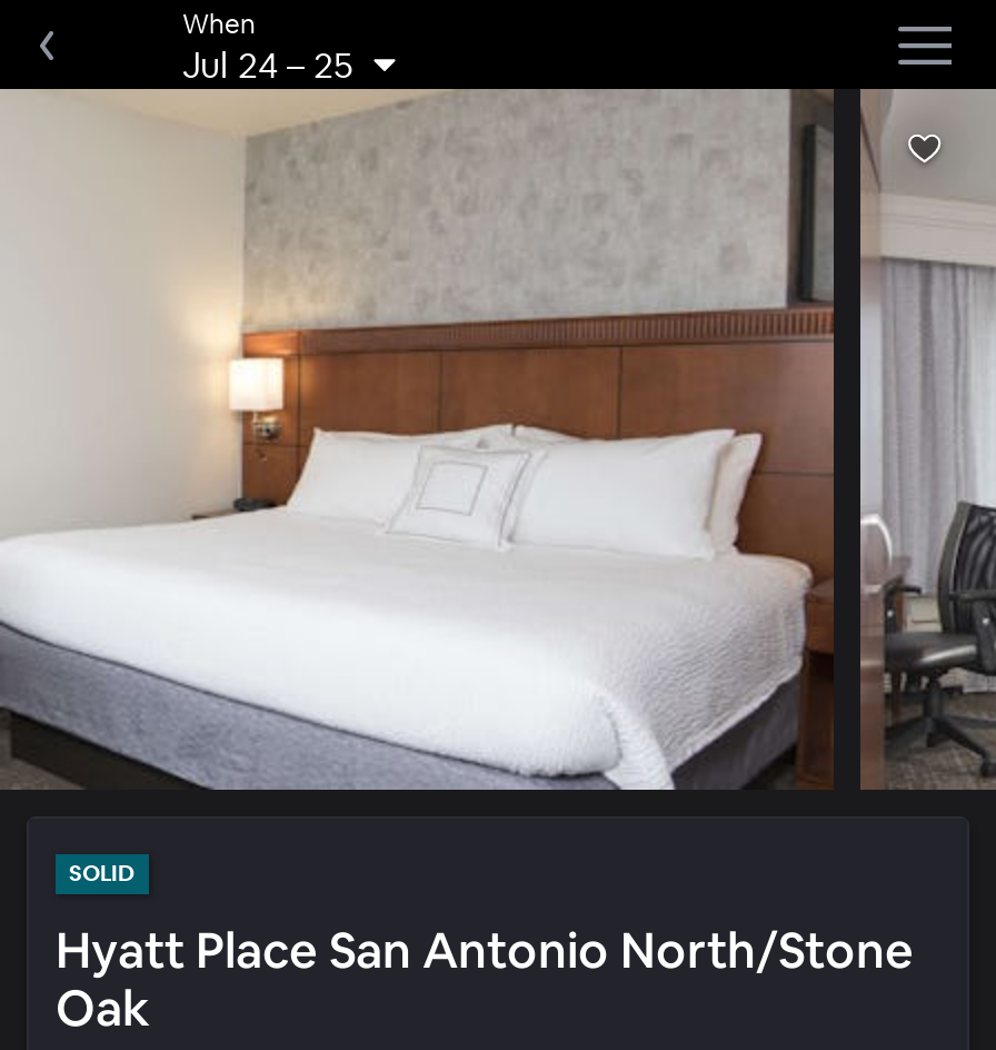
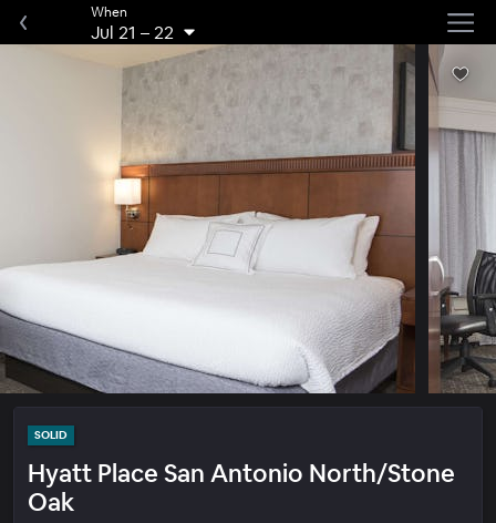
- Jul 24 – 25
+ Jul 21 – 22
